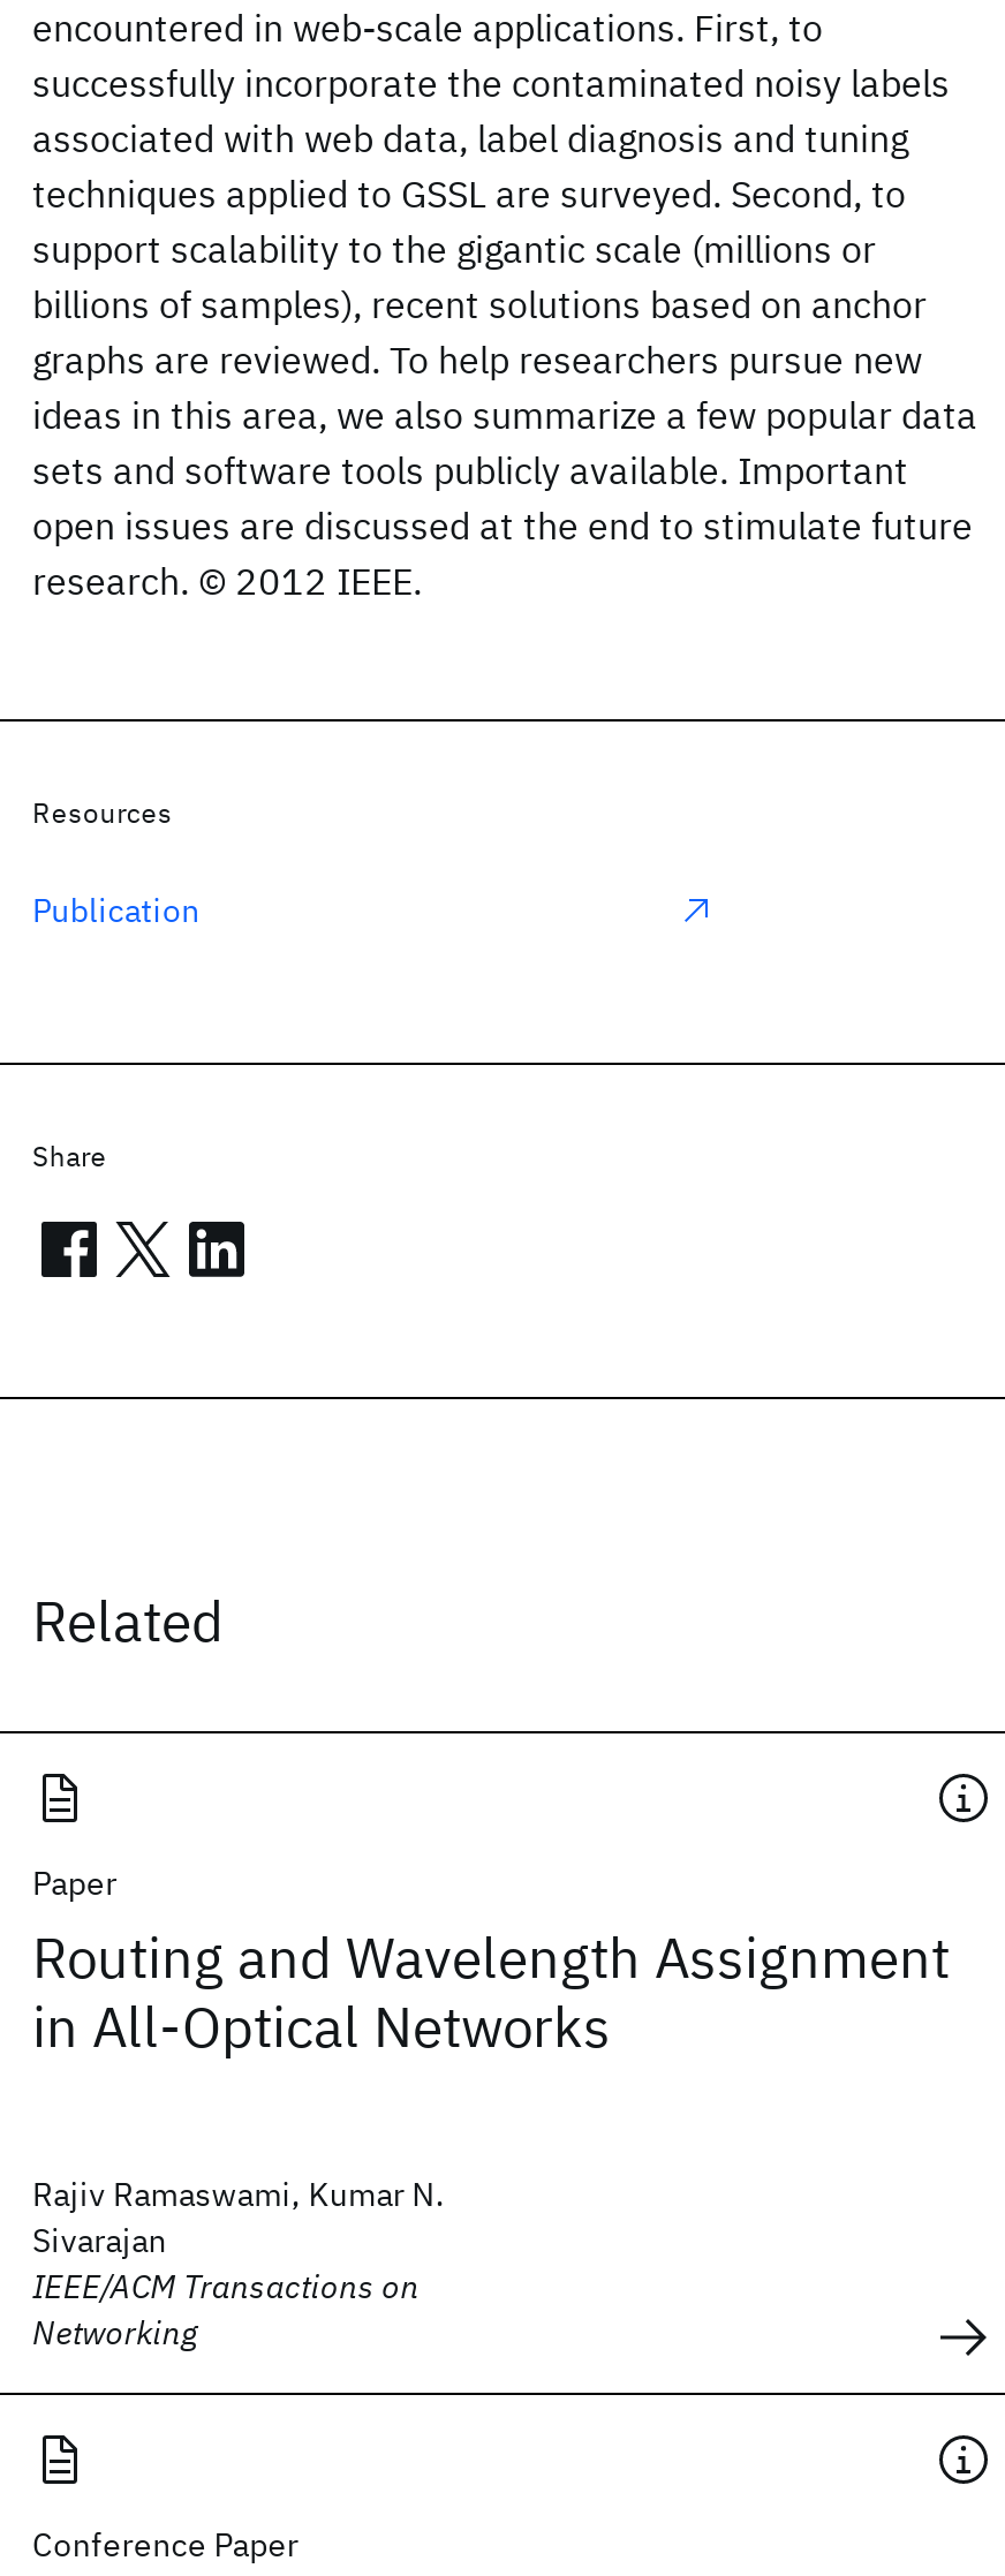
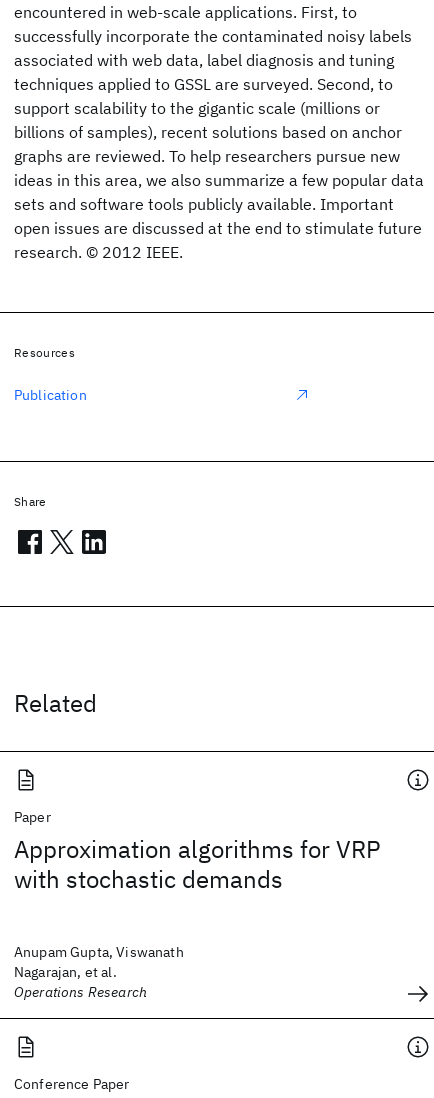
- Routing and Wavelength Assignment
- in All-Optical Networks
+ Approximation algorithms for VRP
+ with stochastic demands

- Rajiv Ramaswami, Kumar N.
- Sivarajan
- IEEE/ACM Transactions on
- Networking
+ Anupam Gupta, Viswanath
+ Nagarajan, et al.
+ Operations Research
